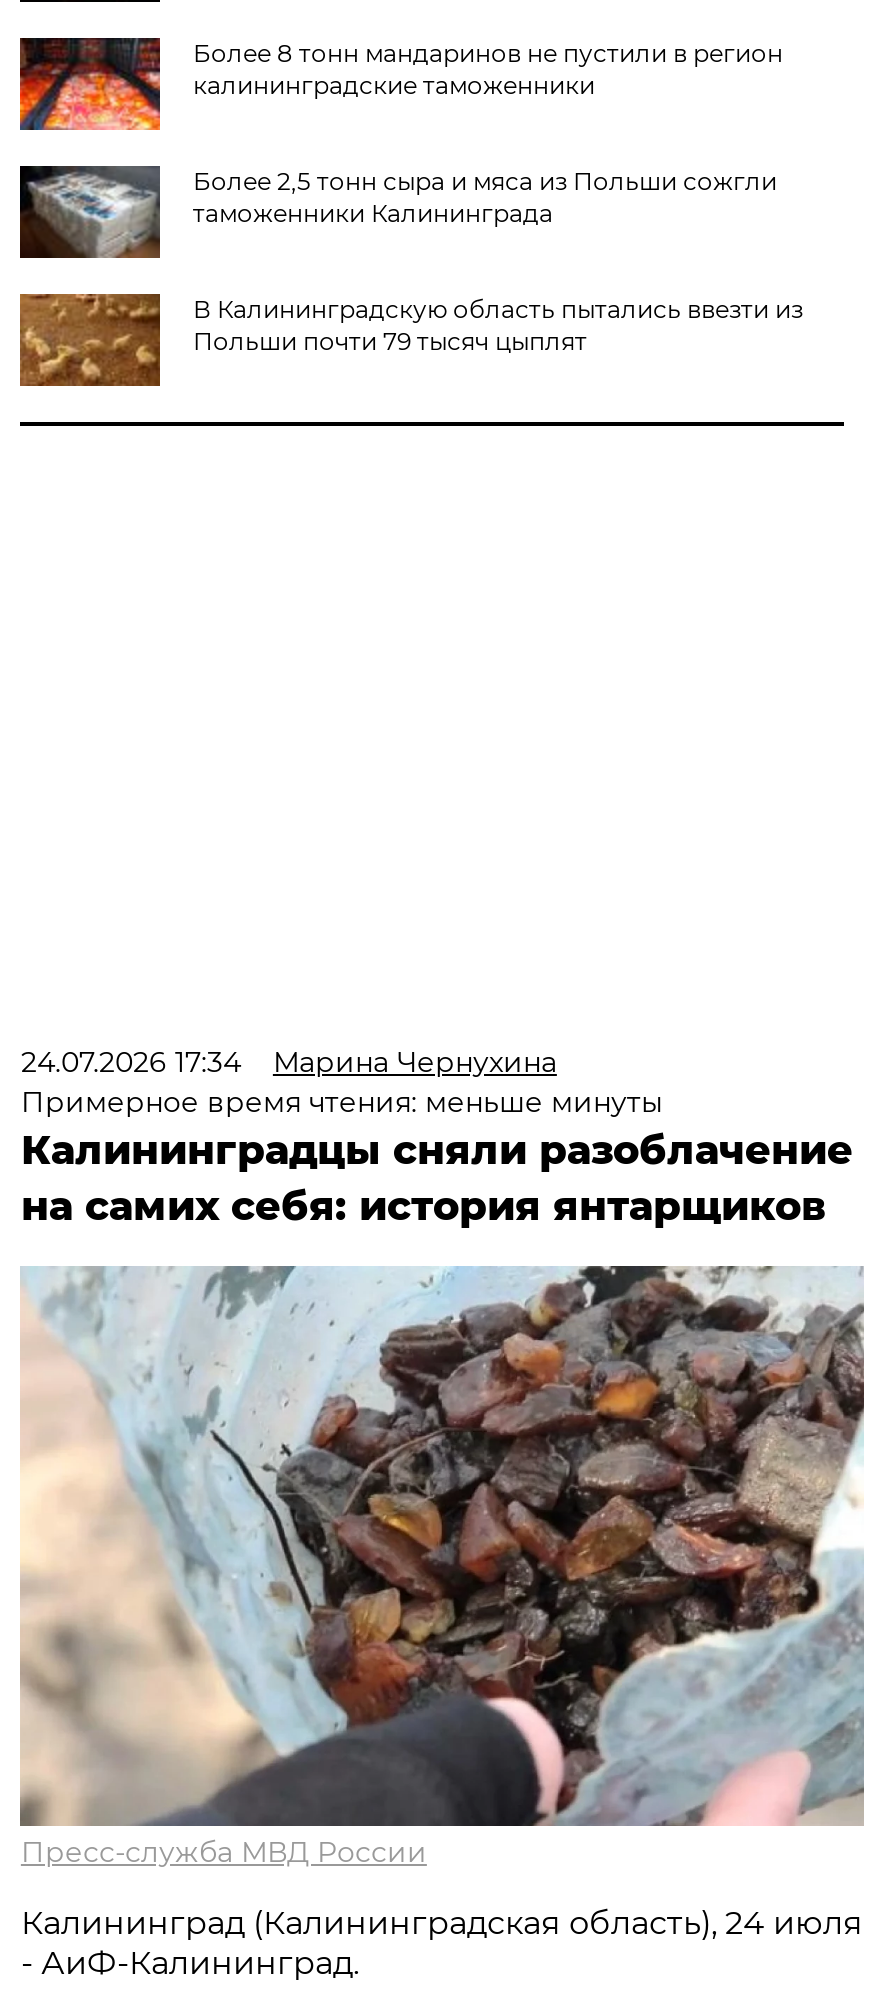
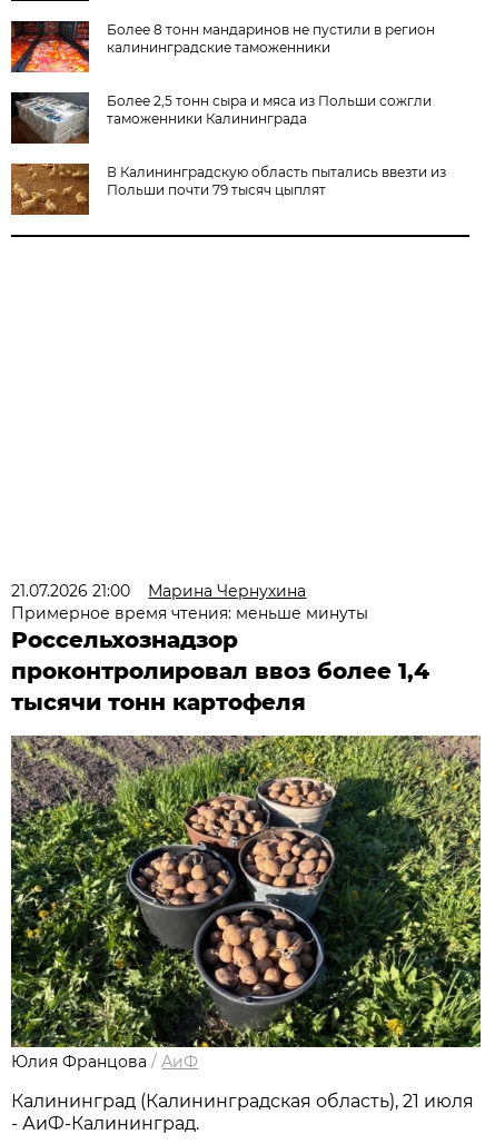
- 24.07.2026 17:34 Марина Чернухина
+ 21.07.2026 21:00 Марина Чернухина

- Калининградцы сняли разоблачение
- на самих себя: история янтарщиков
+ Россельхознадзор
+ проконтролировал ввоз более 1,4
+ тысячи тонн картофеля

- [image]
- Пресс-служба МВД России
+ [image]
+ Юлия Францова / АиФ

- Калининград (Калининградская область), 24 июля
+ Калининград (Калининградская область), 21 июля
